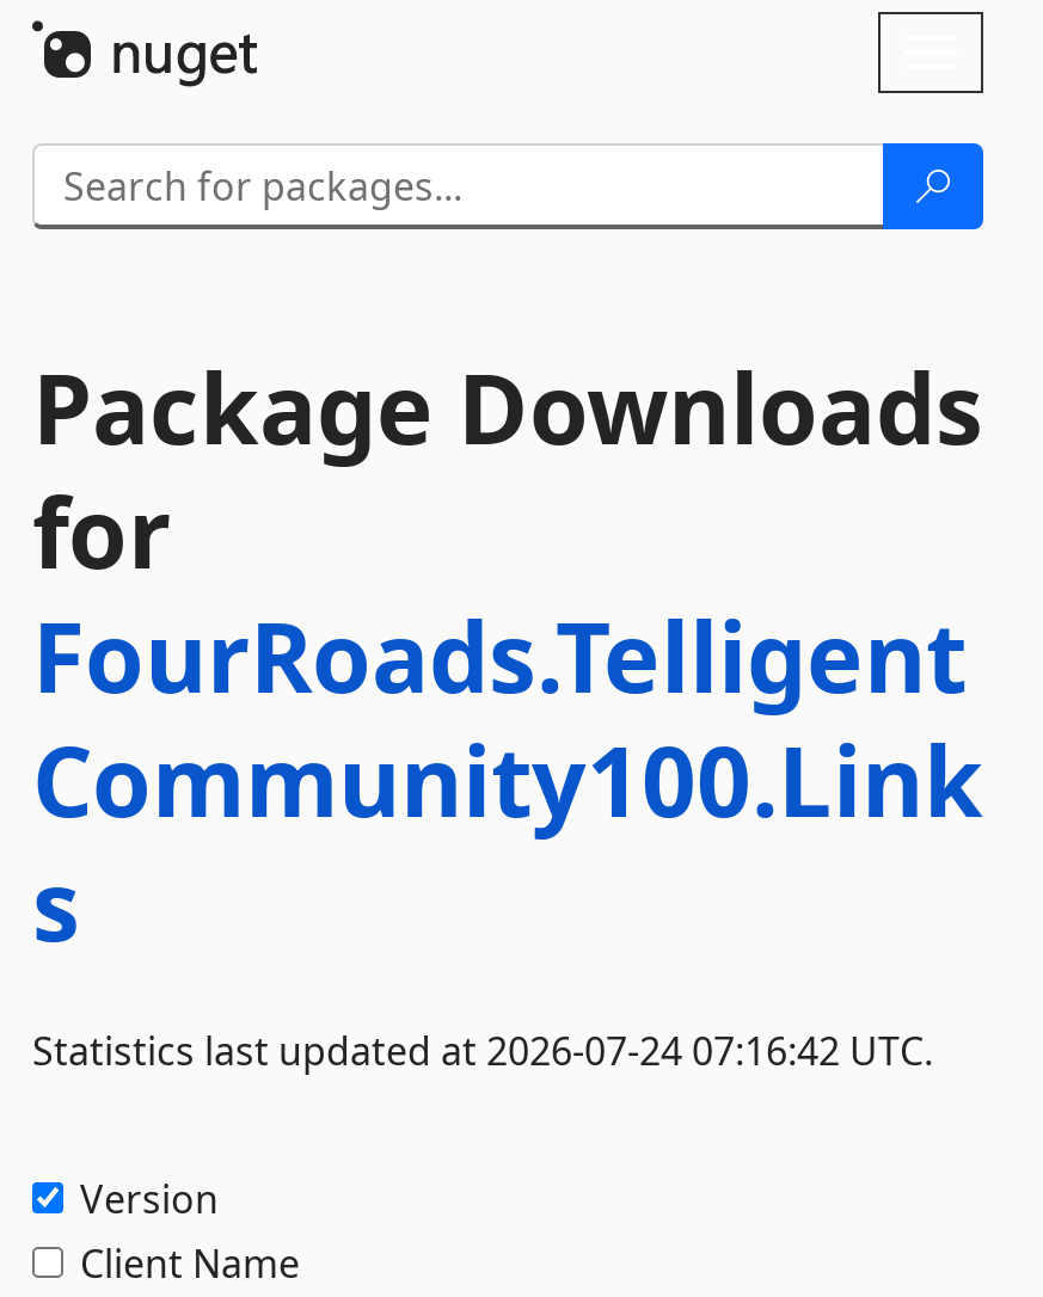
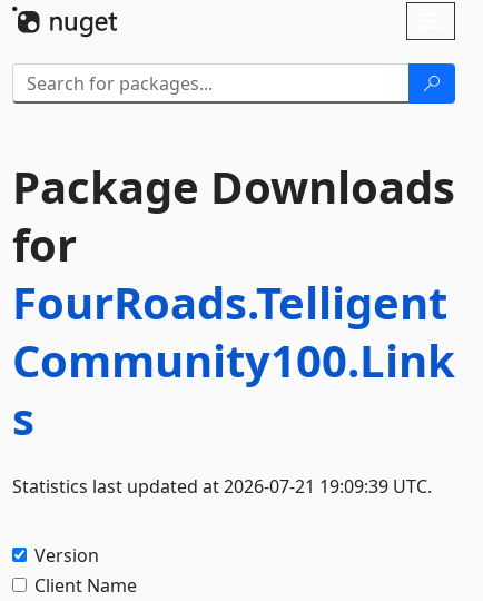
- Statistics last updated at 2026-07-24 07:16:42 UTC.
+ Statistics last updated at 2026-07-21 19:09:39 UTC.
